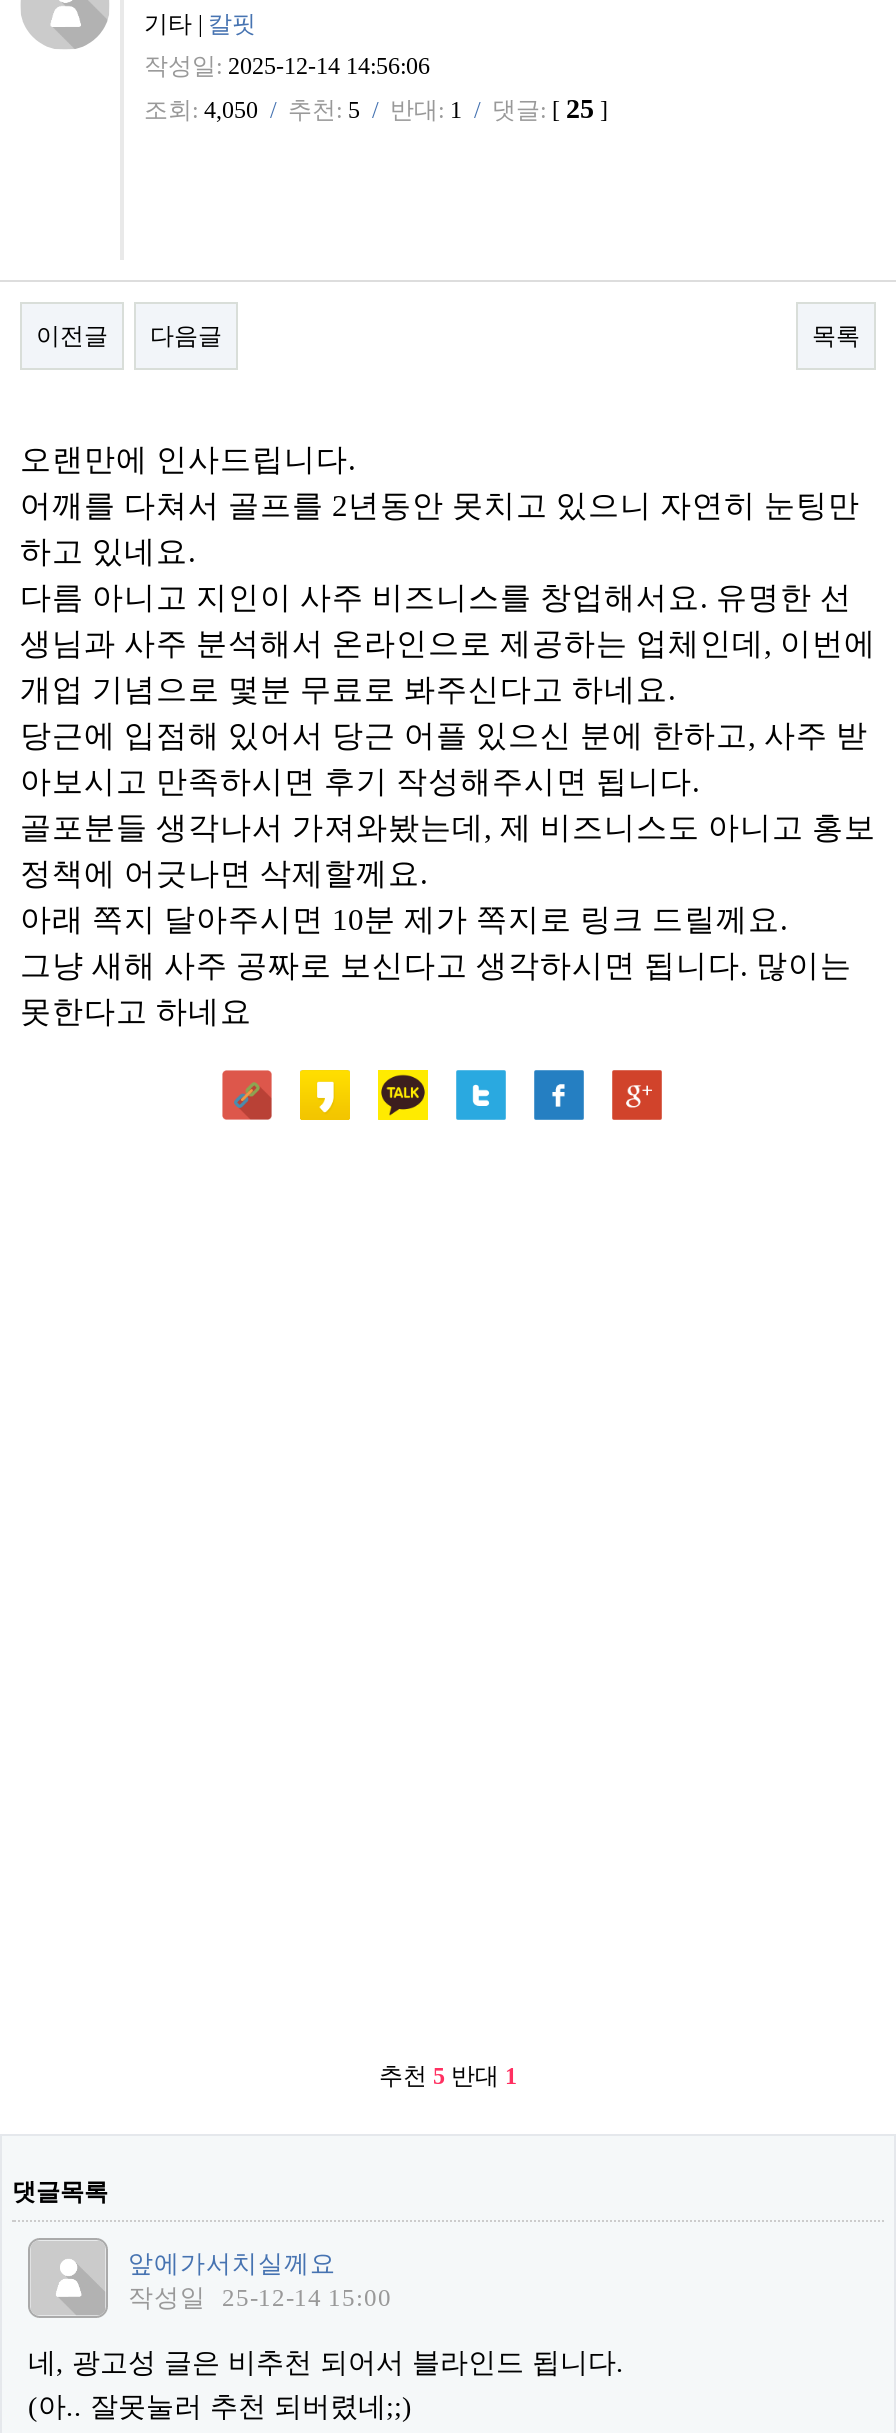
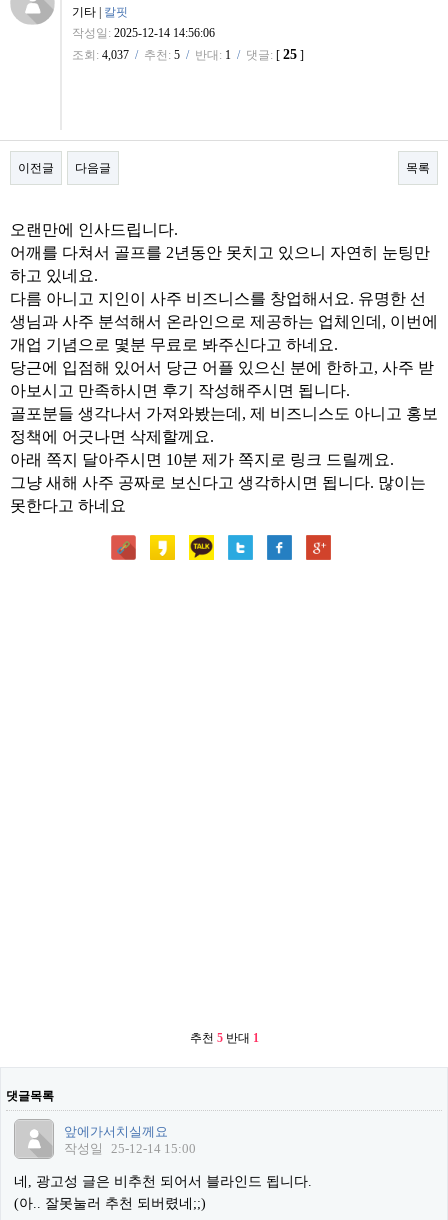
- 조회: 4,050 / 추천: 5 / 반대: 1 / 댓글: [25]
+ 조회: 4,037 / 추천: 5 / 반대: 1 / 댓글: [25]
